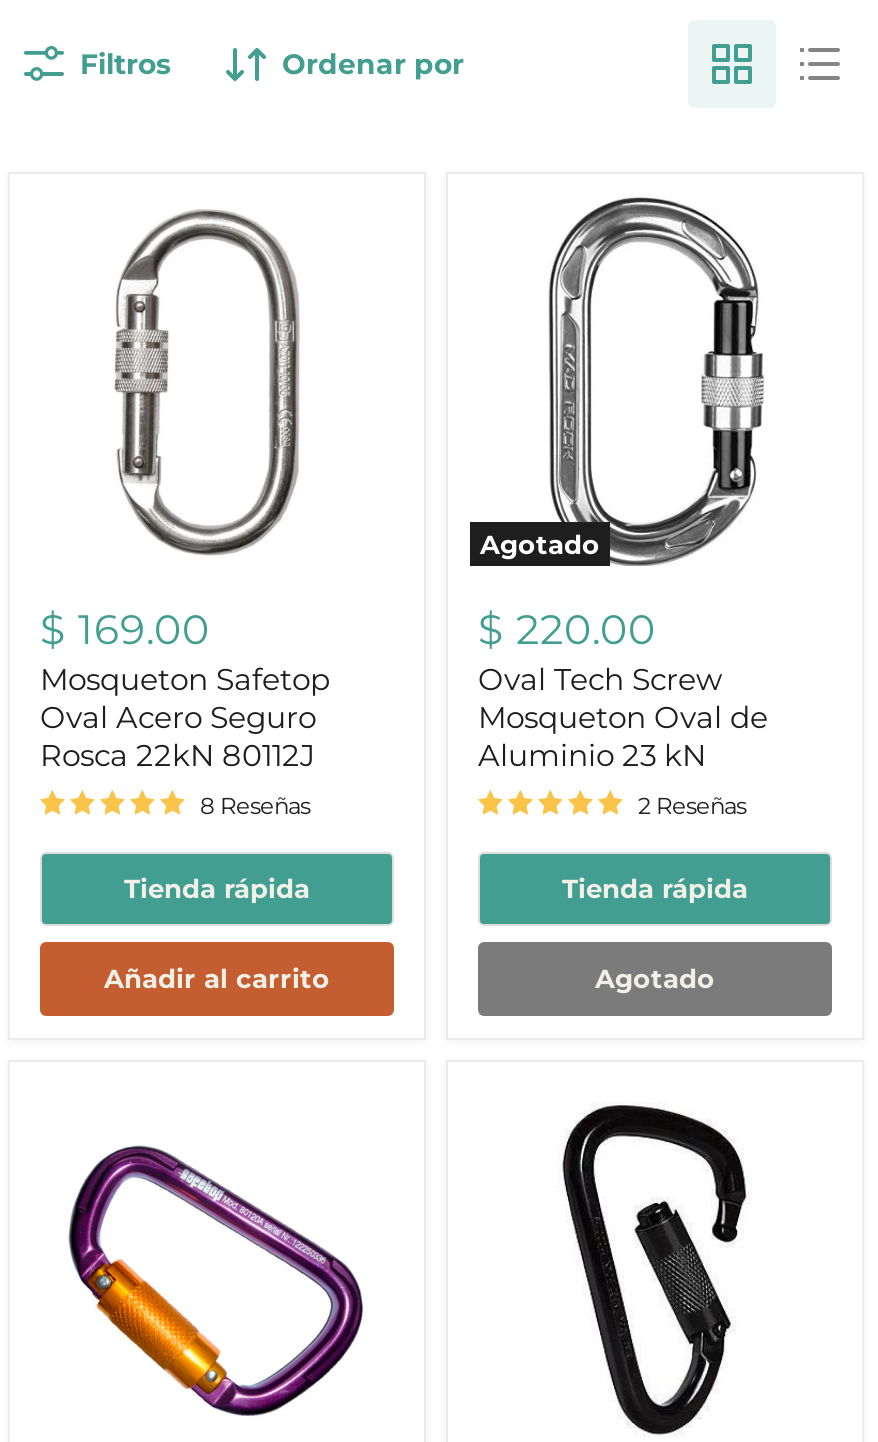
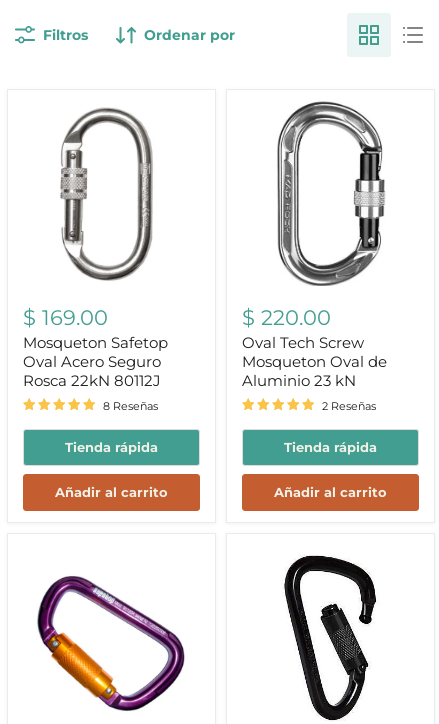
- Agotado

- Agotado
+ Añadir al carrito
